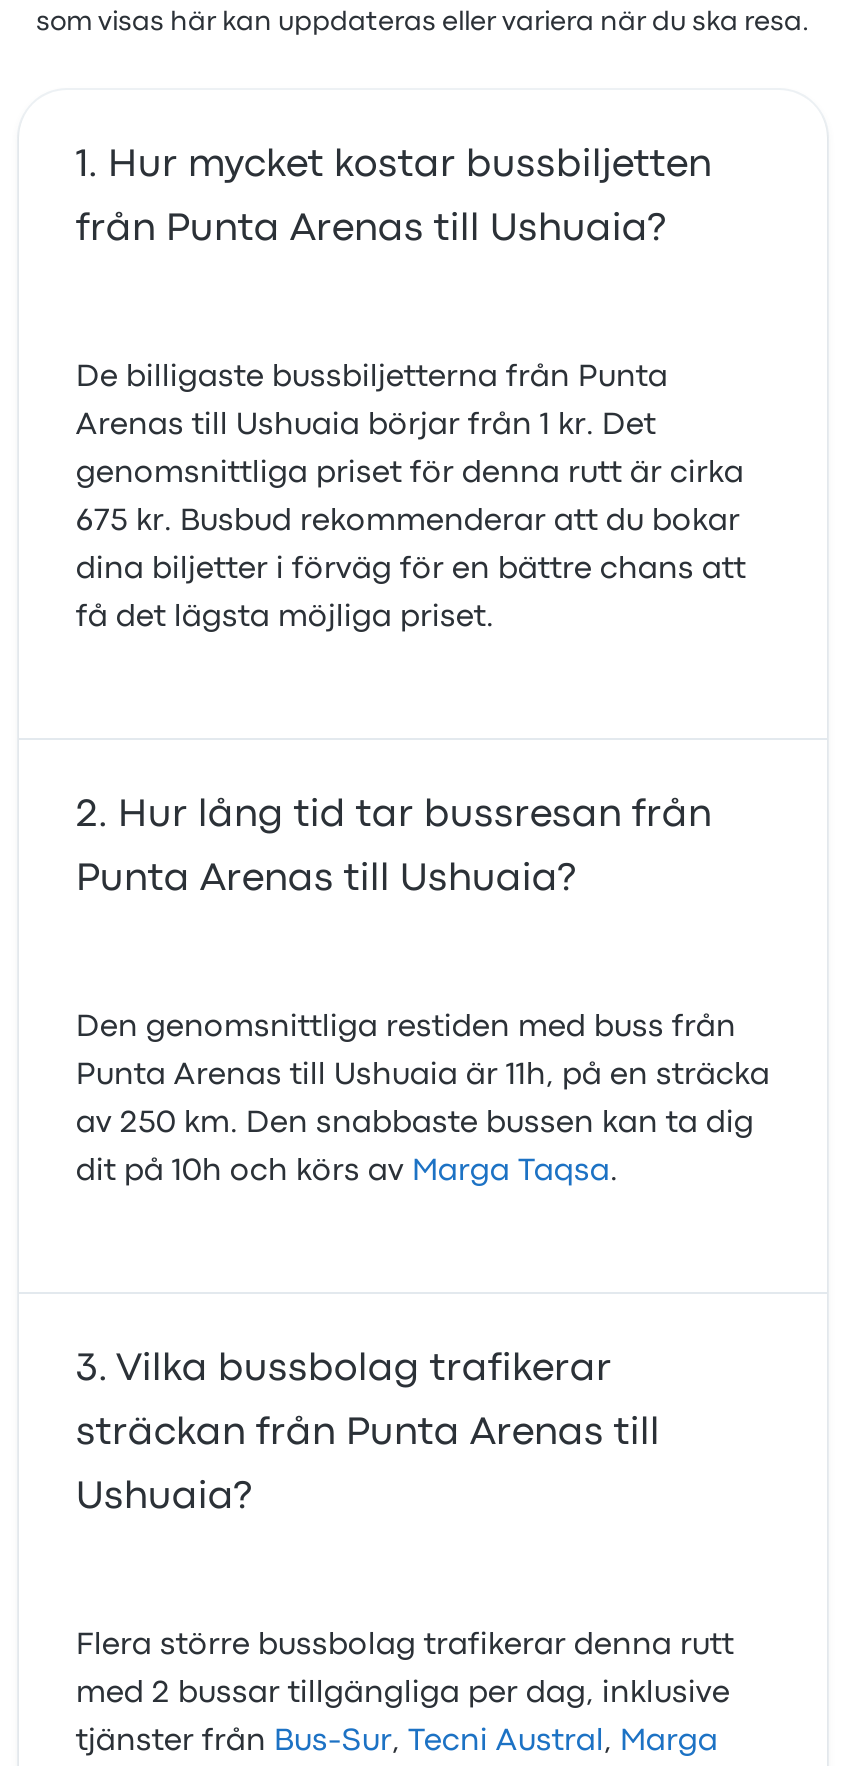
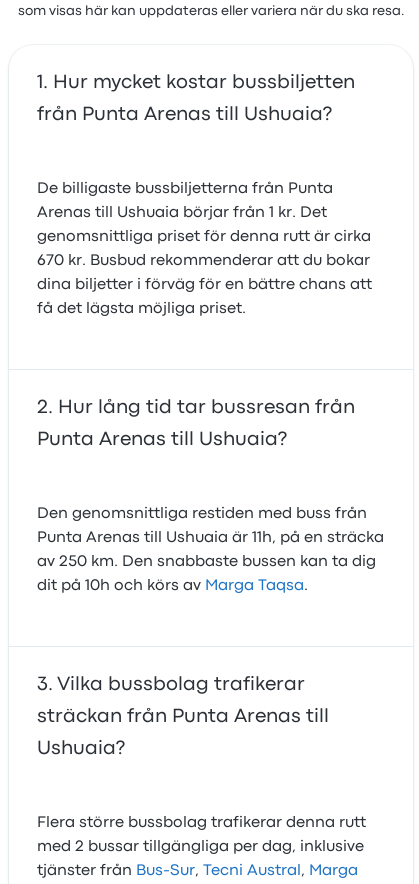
- 675 kr. Busbud rekommenderar att du bokar
+ 670 kr. Busbud rekommenderar att du bokar
